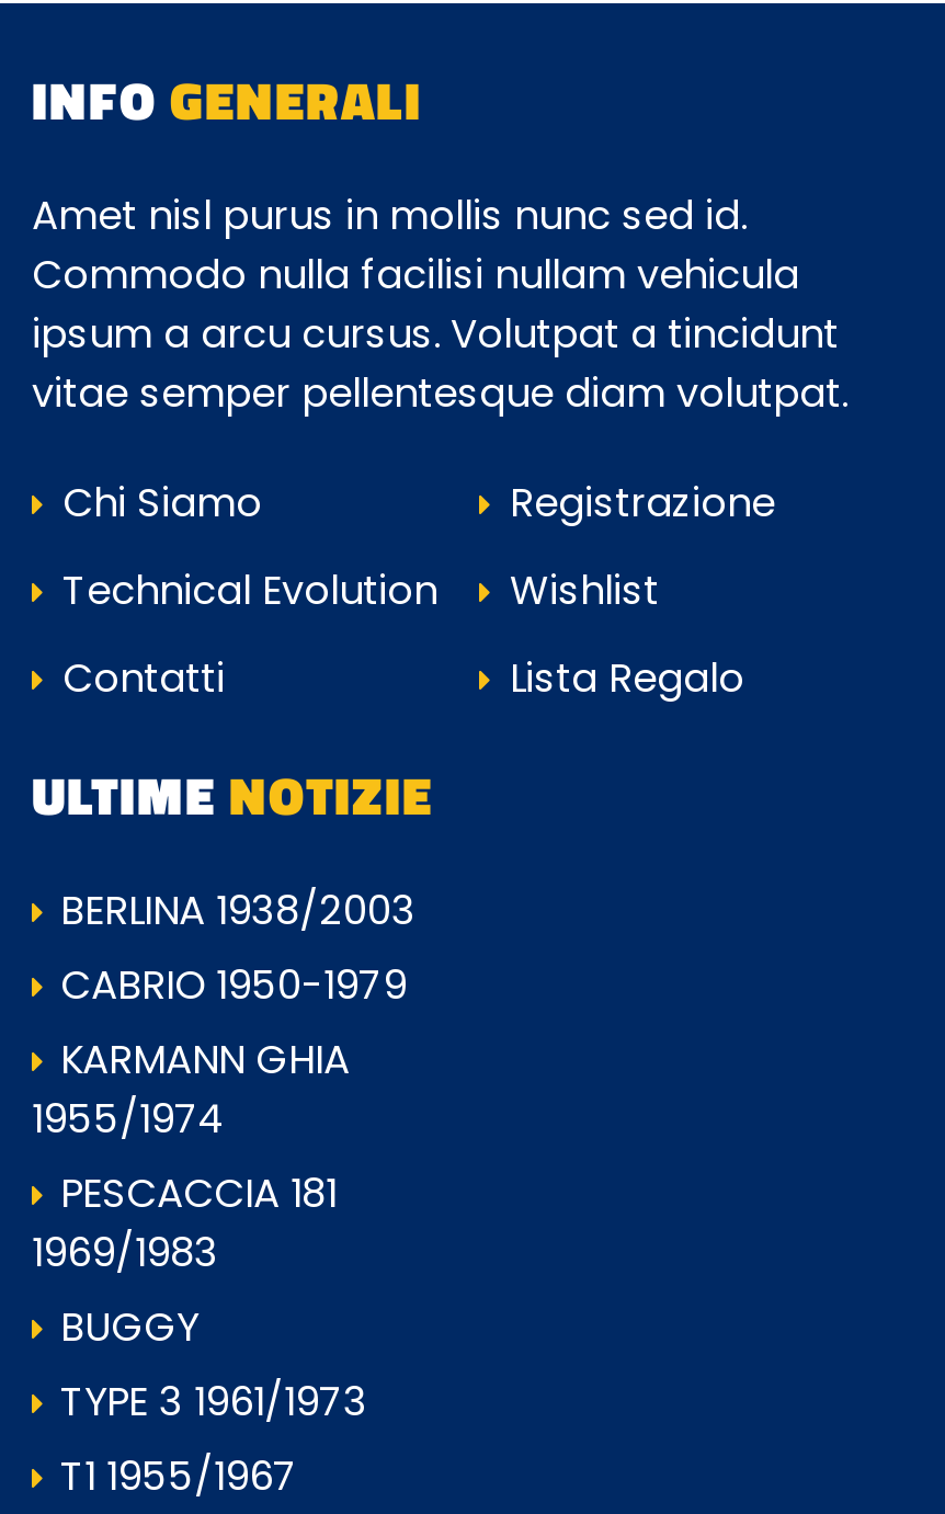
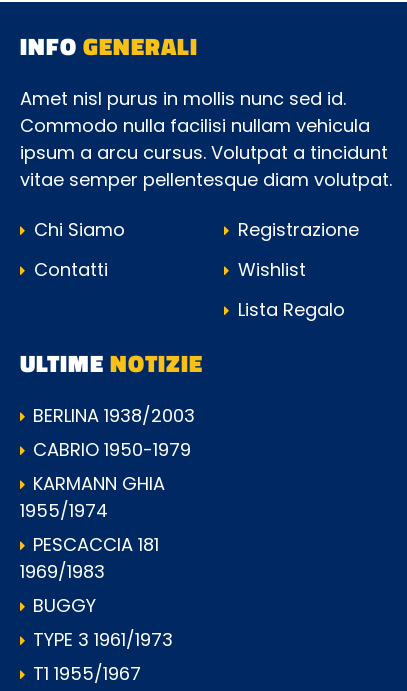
- Technical Evolution

moved up: Contatti
